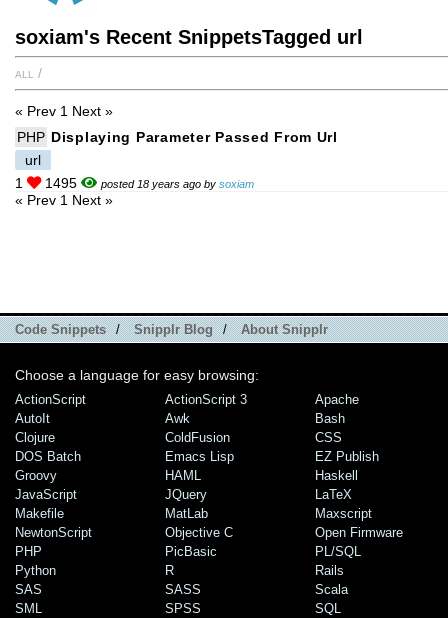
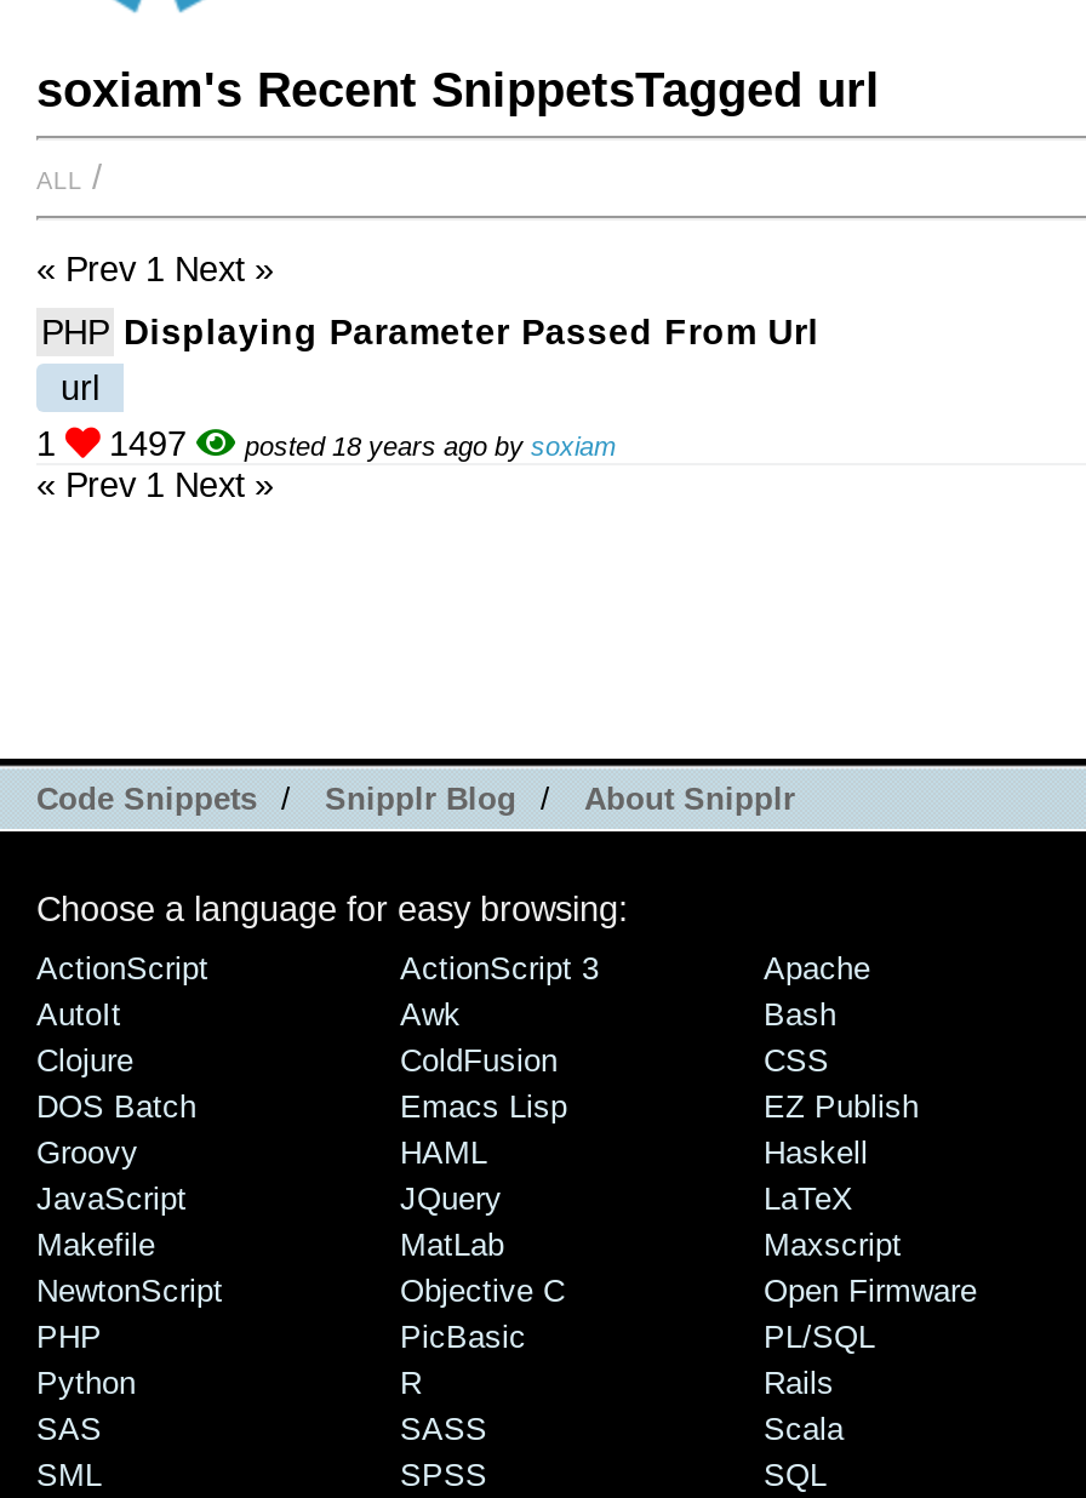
- 1 1495 posted 18 years ago by soxiam
+ 1 1497 posted 18 years ago by soxiam
